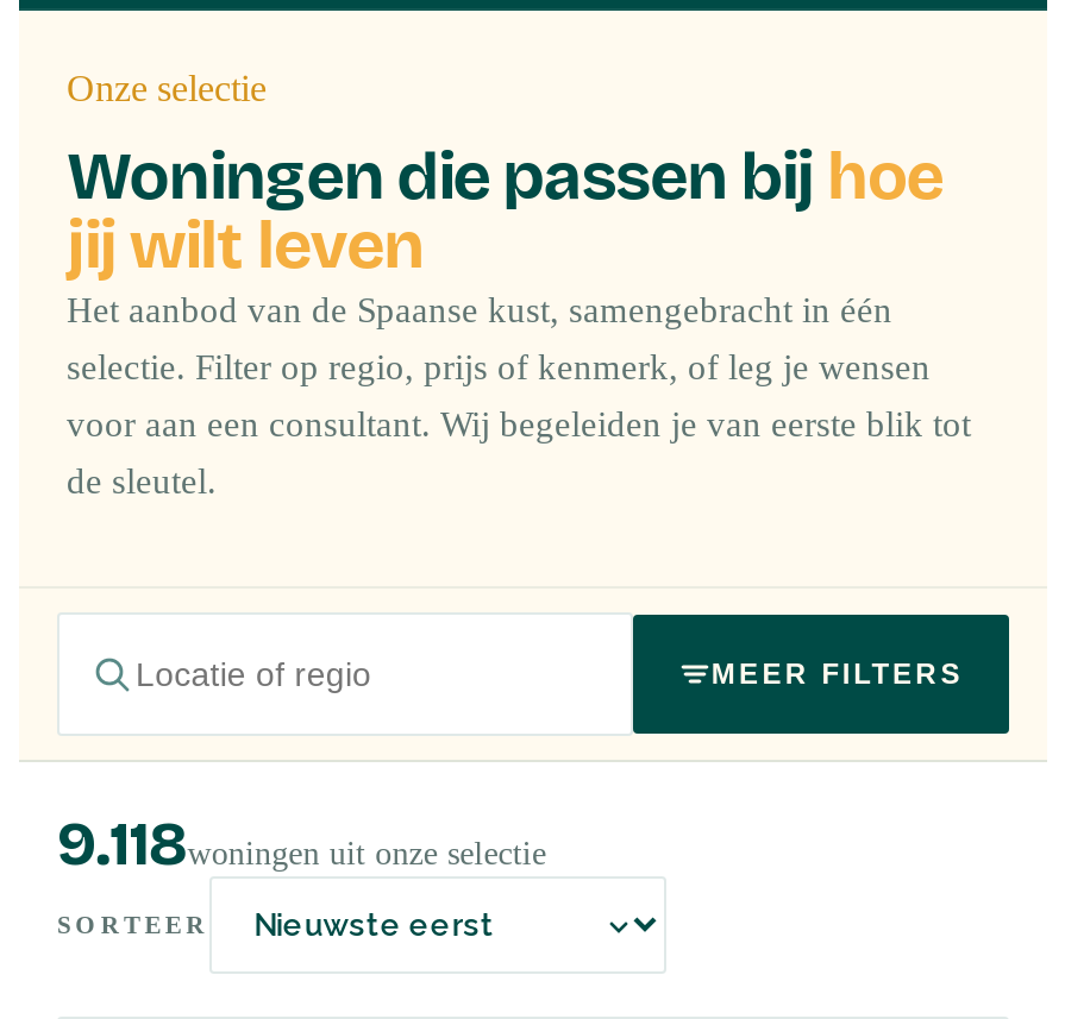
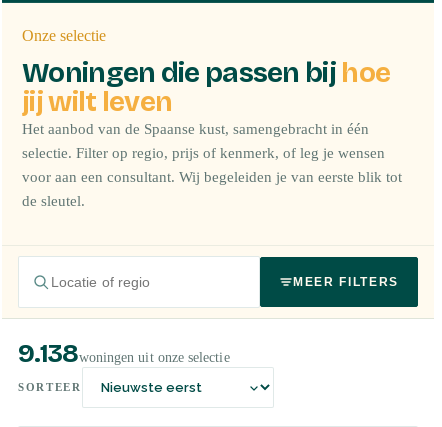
- 9.118woningen uit onze selectie
+ 9.138woningen uit onze selectie
